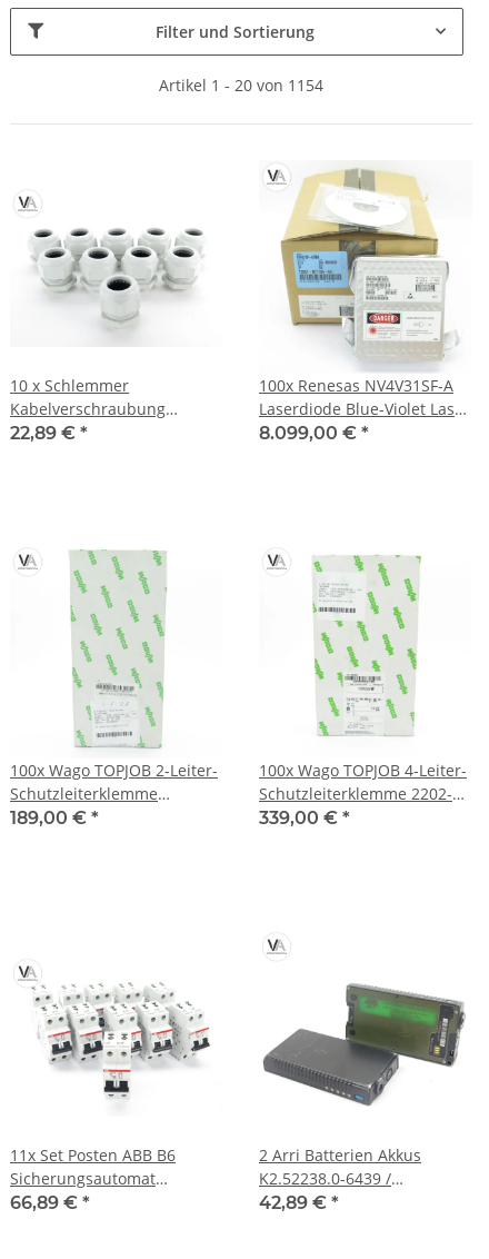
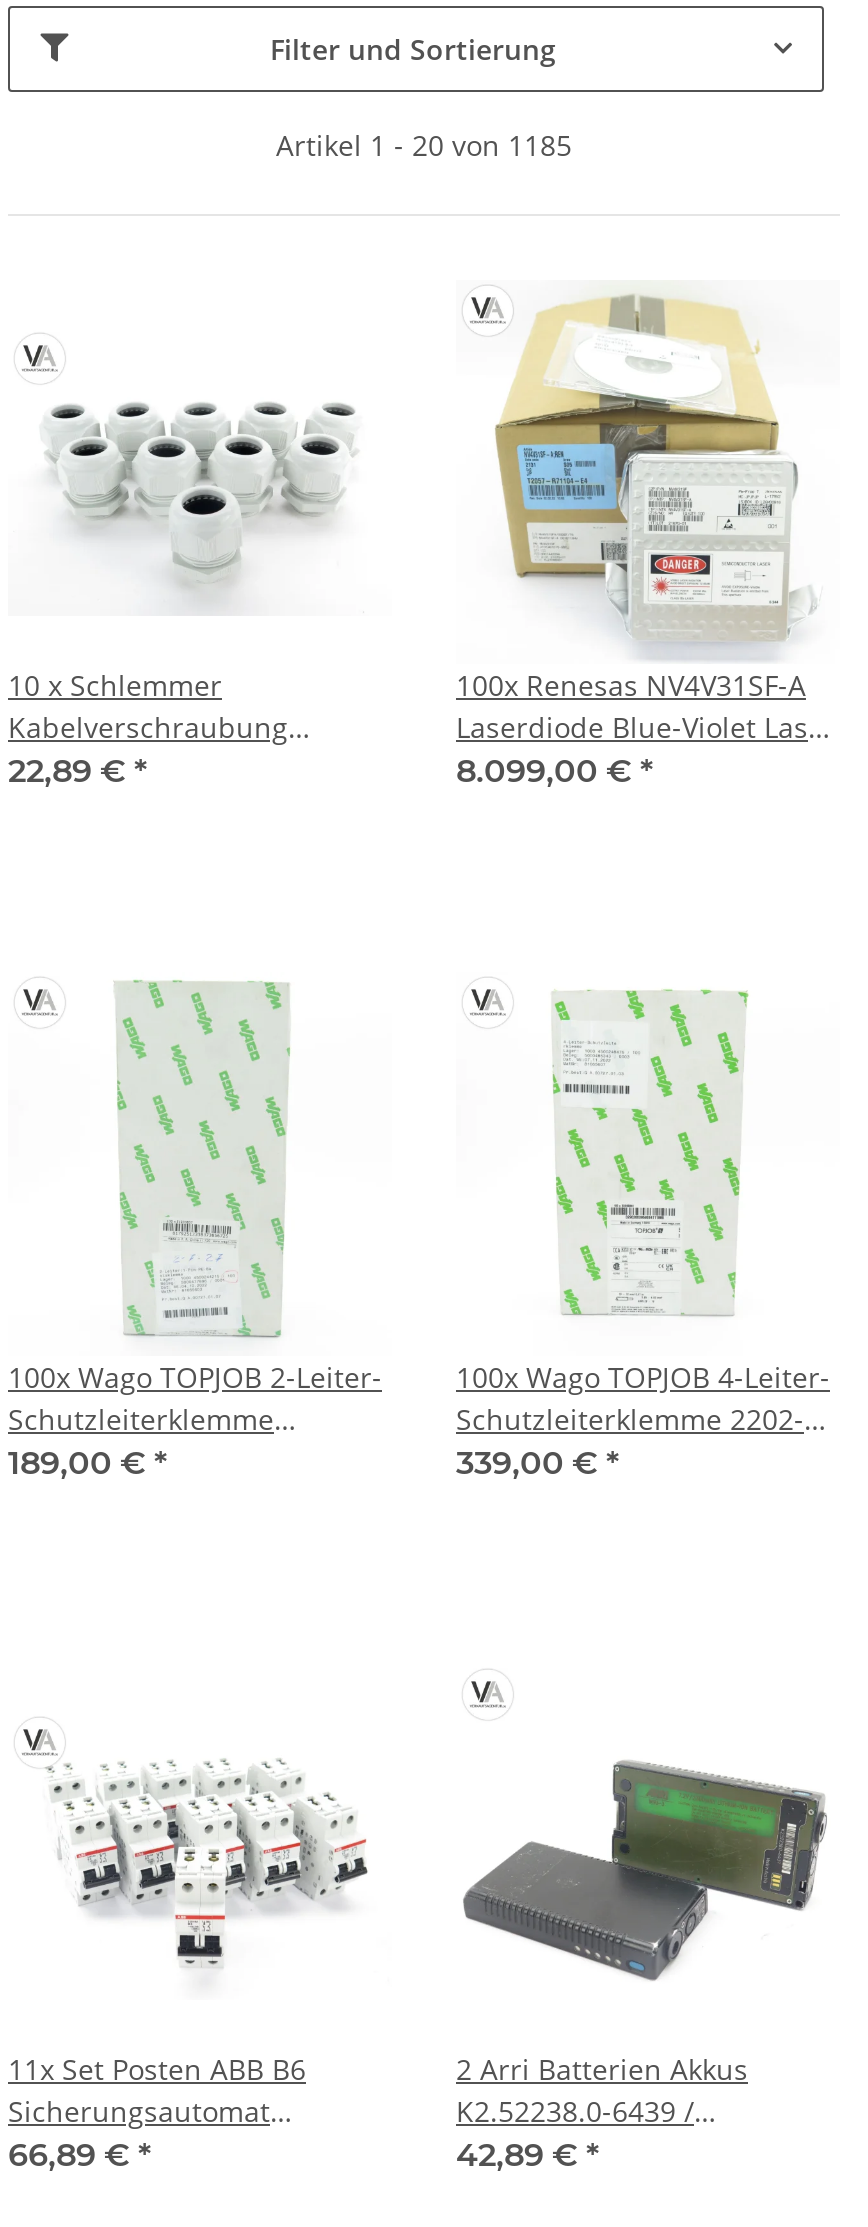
- Artikel 1 - 20 von 1154
+ Artikel 1 - 20 von 1185
